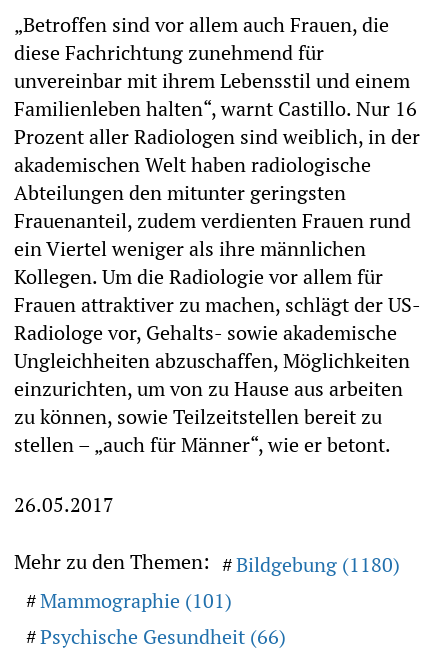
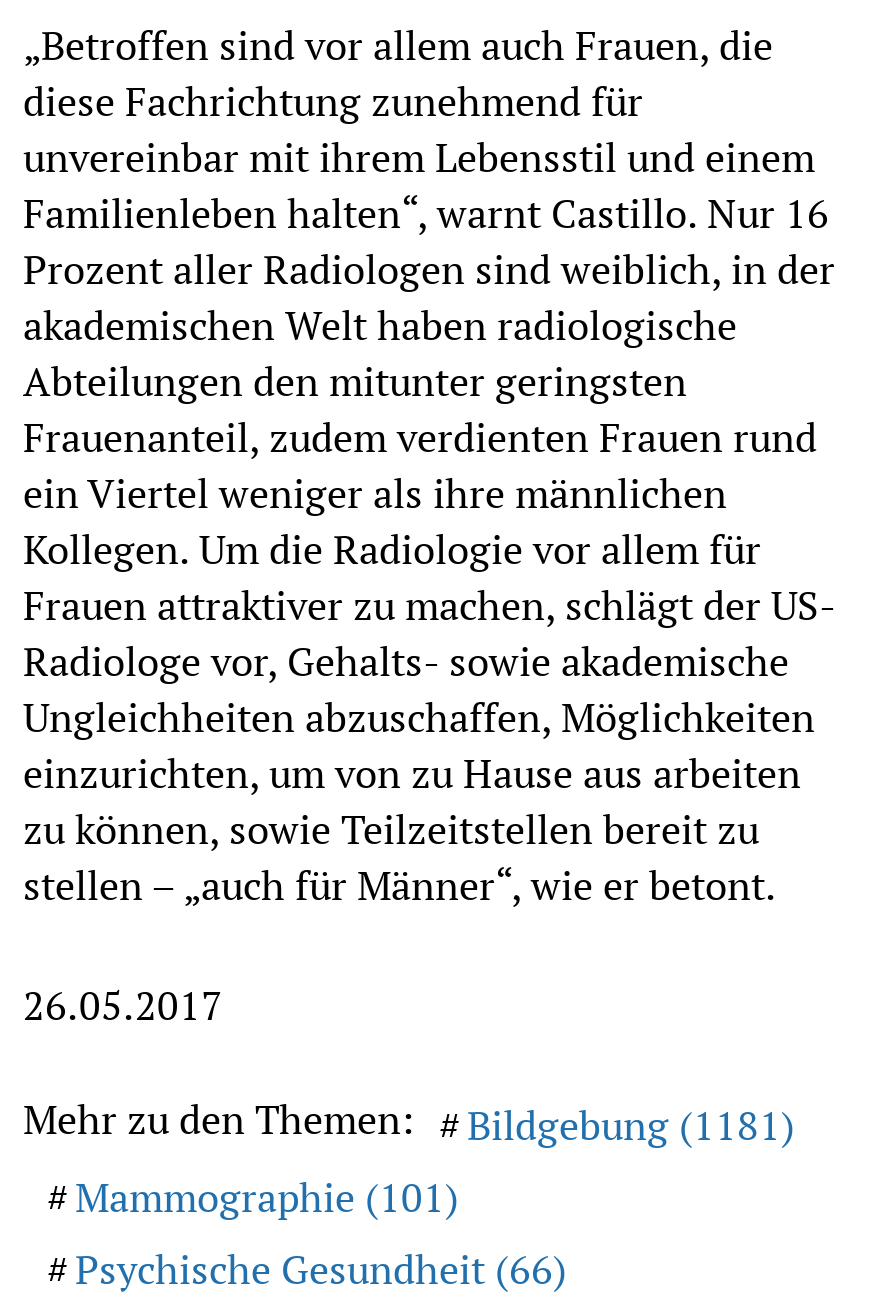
- Mehr zu den Themen: Bildgebung (1180)
+ Mehr zu den Themen: Bildgebung (1181)
